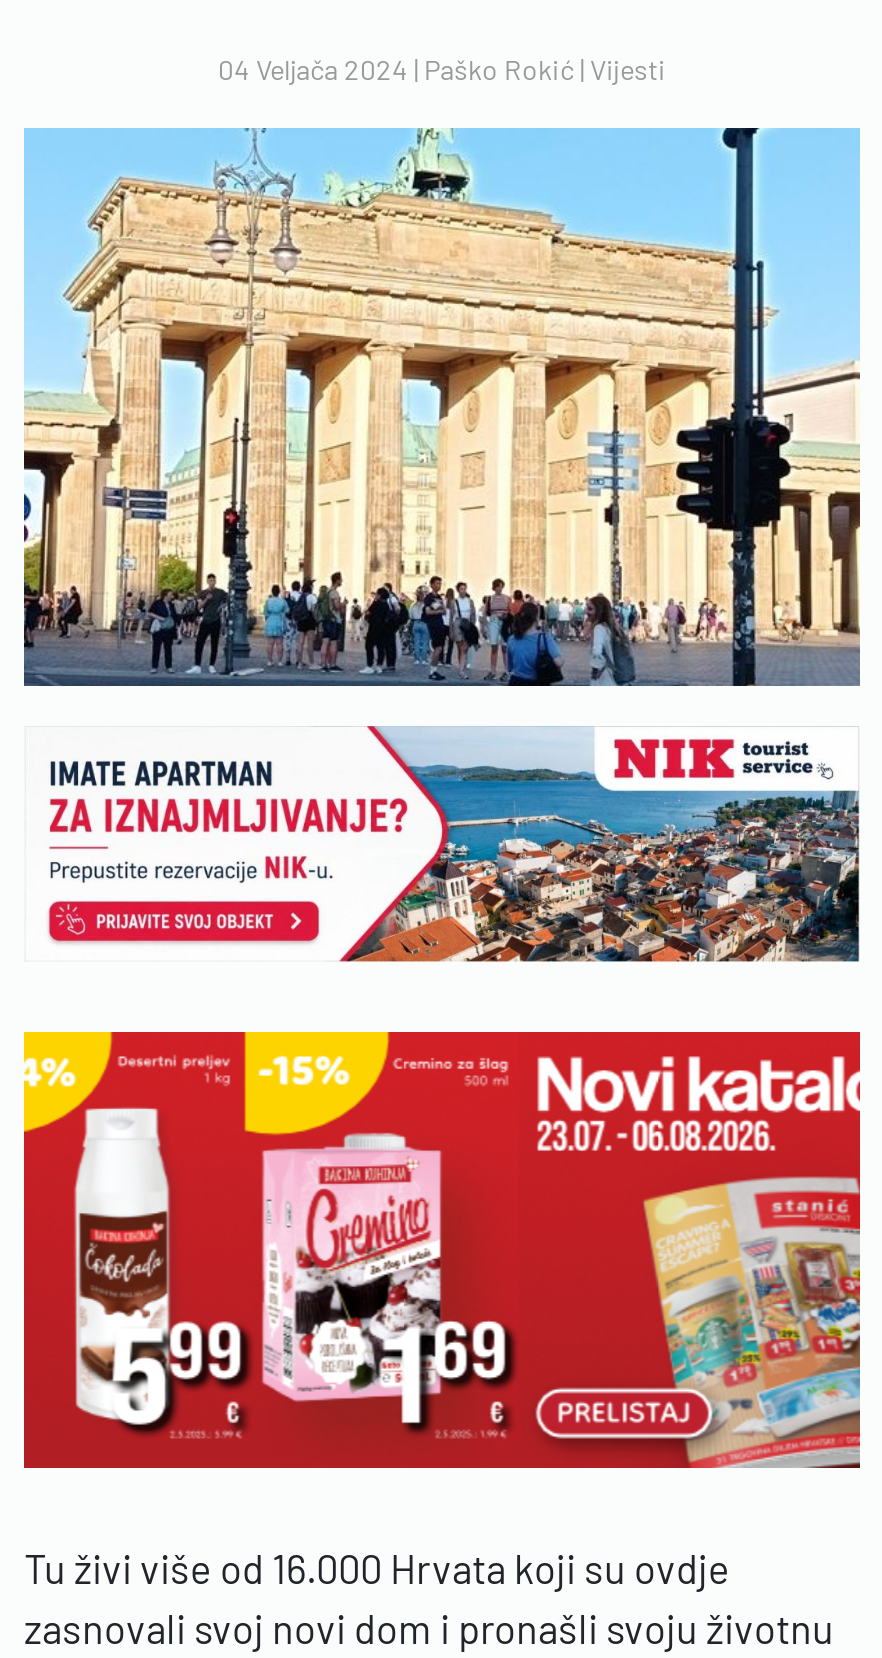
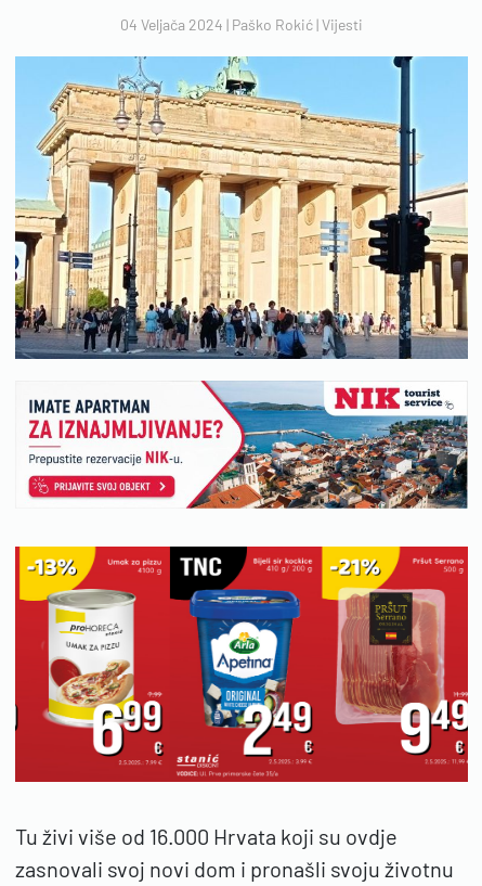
- [image]
+ [image]
